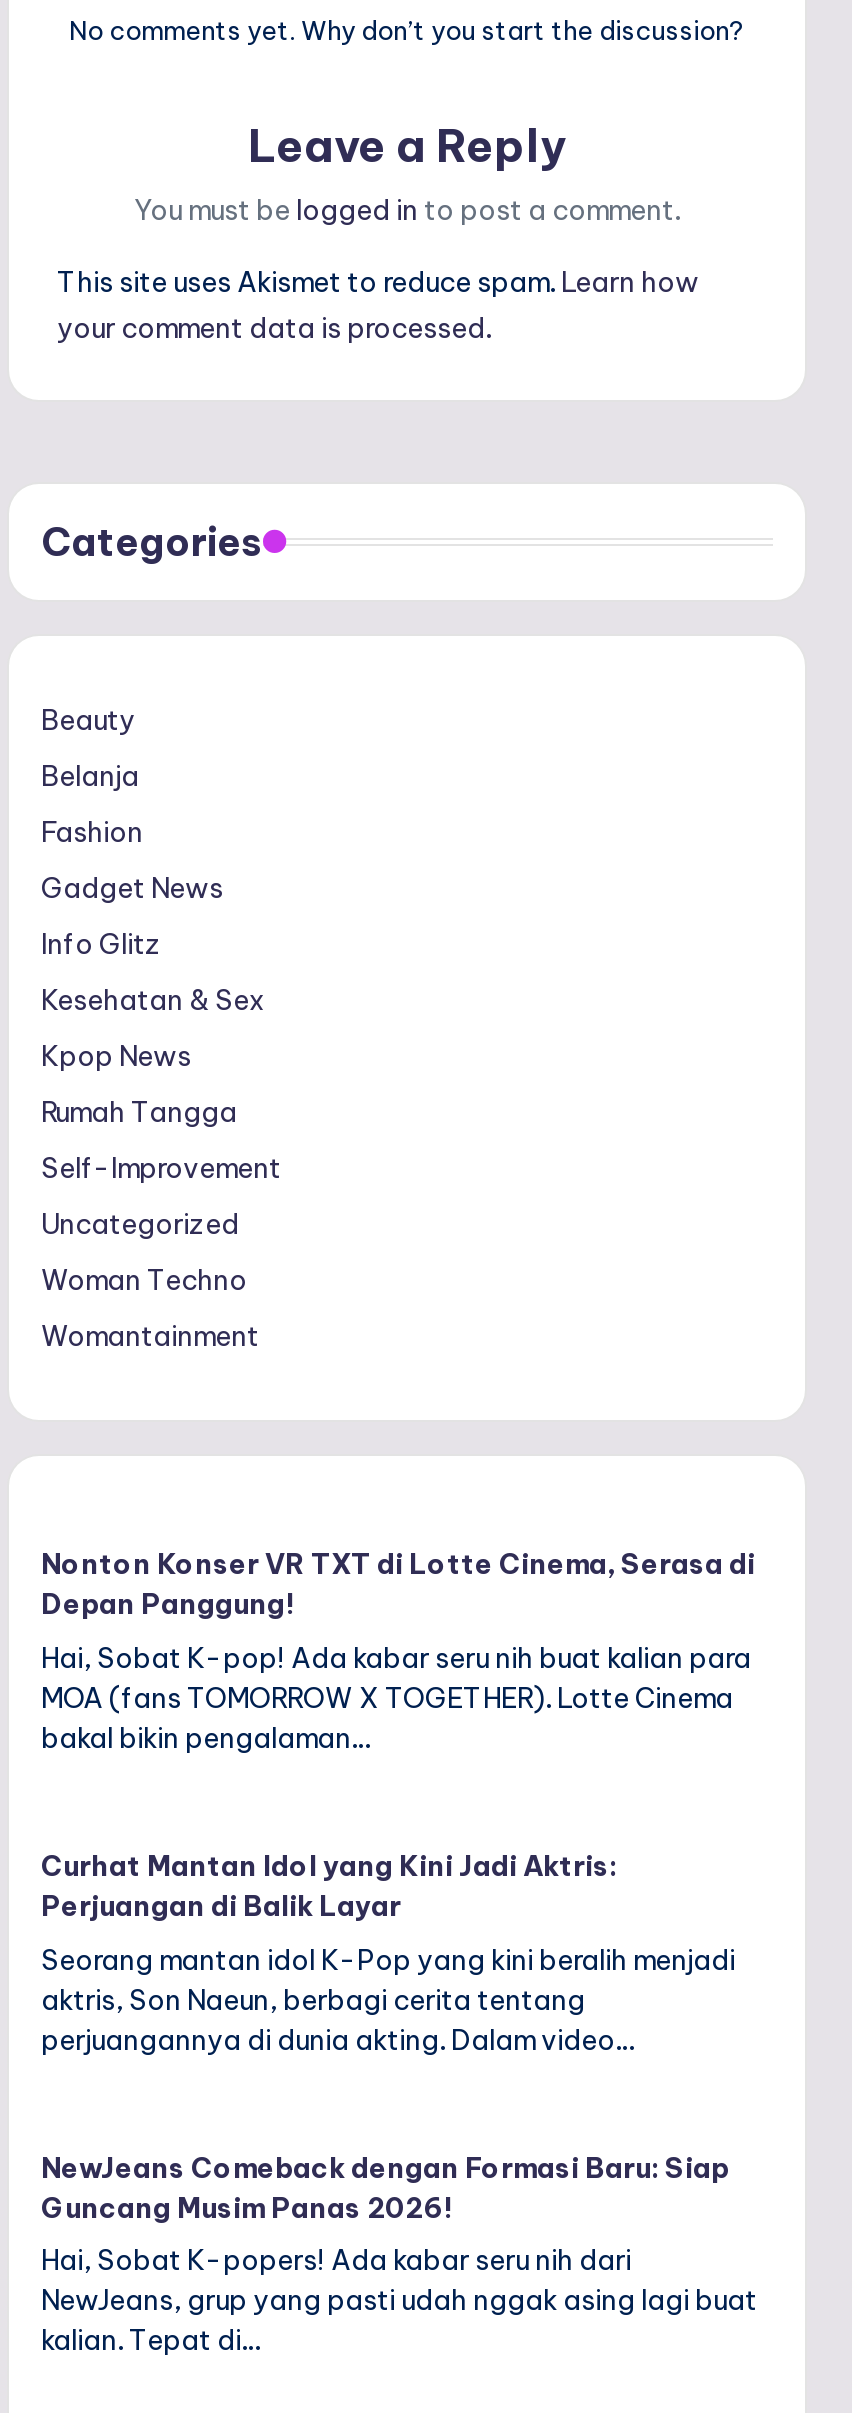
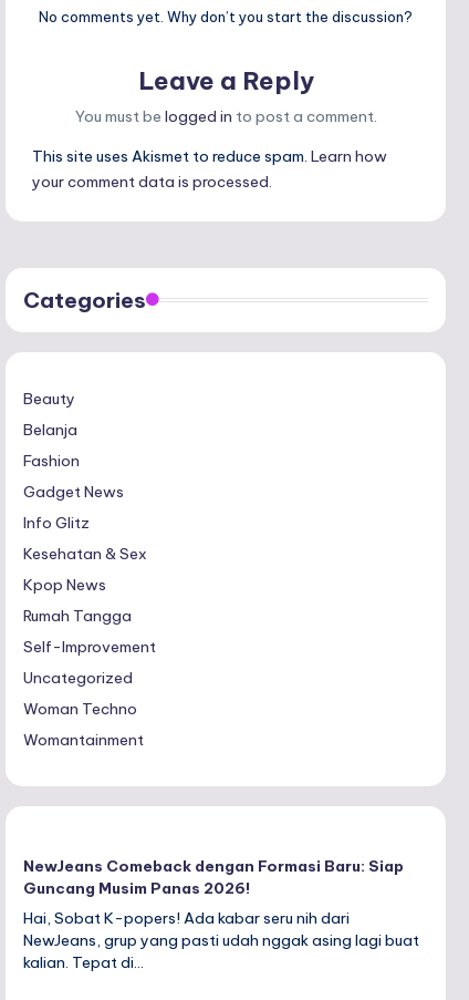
- Nonton Konser VR TXT di Lotte Cinema, Serasa di
- Depan Panggung!
- Hai, Sobat K-pop! Ada kabar seru nih buat kalian para
- MOA (fans TOMORROW X TOGETHER). Lotte Cinema
- bakal bikin pengalaman…

- Curhat Mantan Idol yang Kini Jadi Aktris:
- Perjuangan di Balik Layar
- Seorang mantan idol K-Pop yang kini beralih menjadi
- aktris, Son Naeun, berbagi cerita tentang
- perjuangannya di dunia akting. Dalam video…
